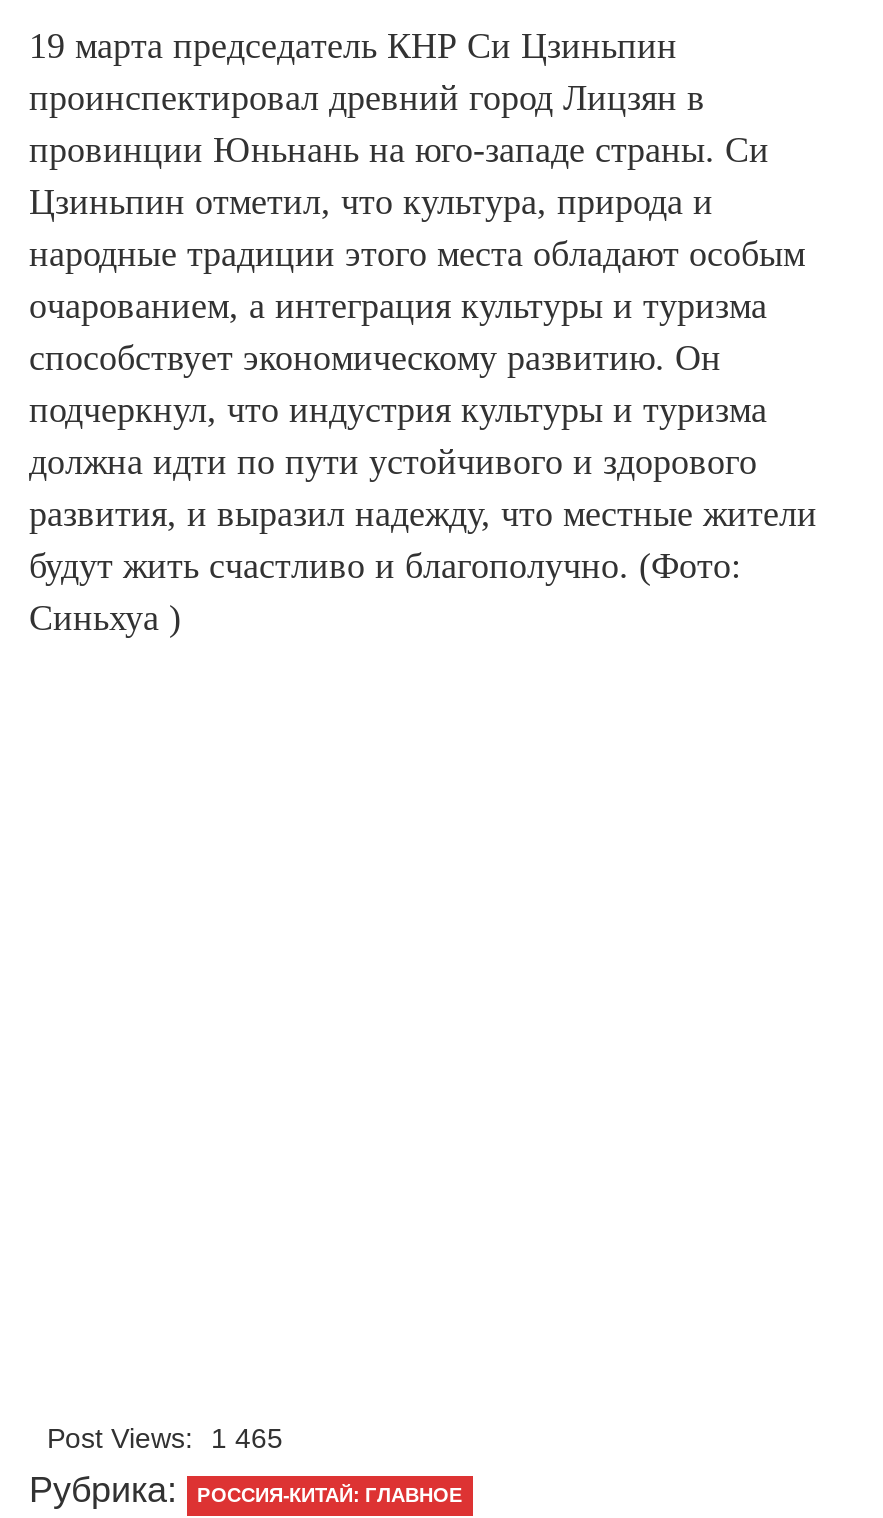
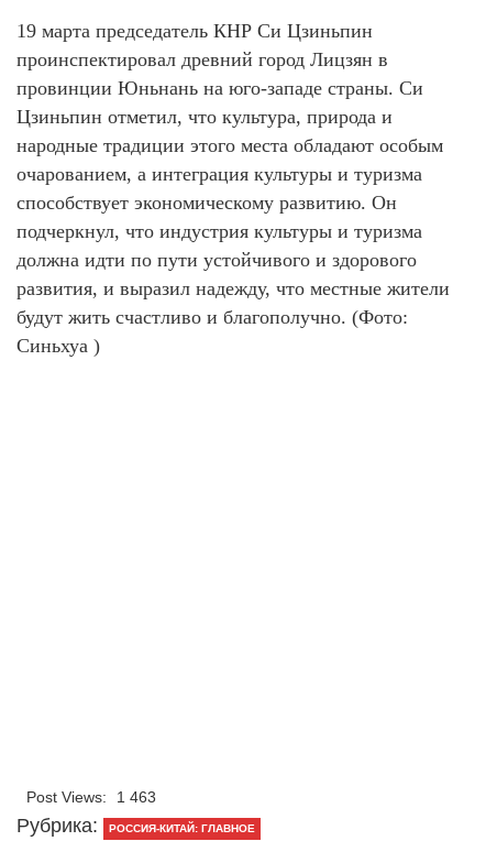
- Post Views: 1 465
+ Post Views: 1 463
